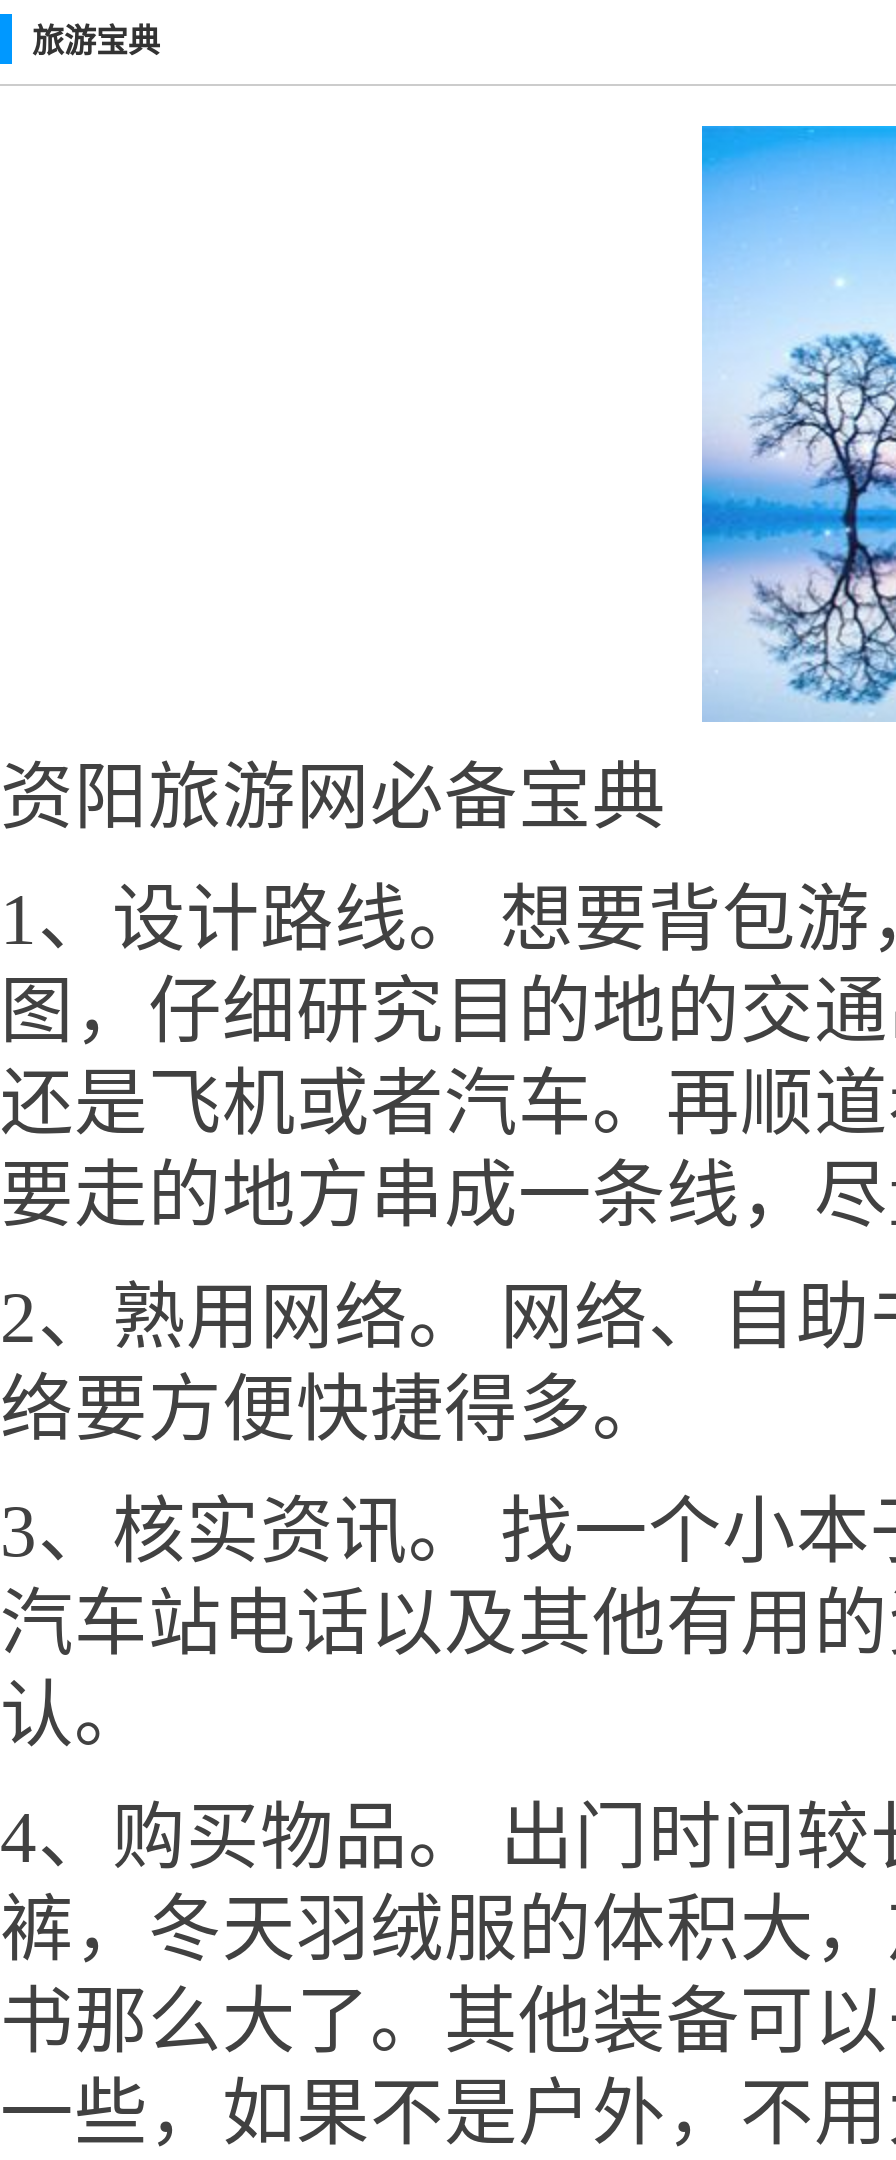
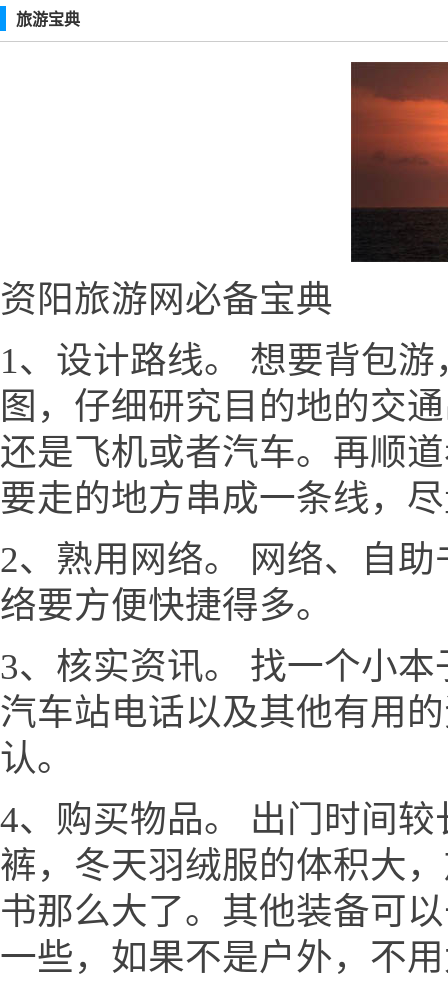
- [image]
+ [image]
